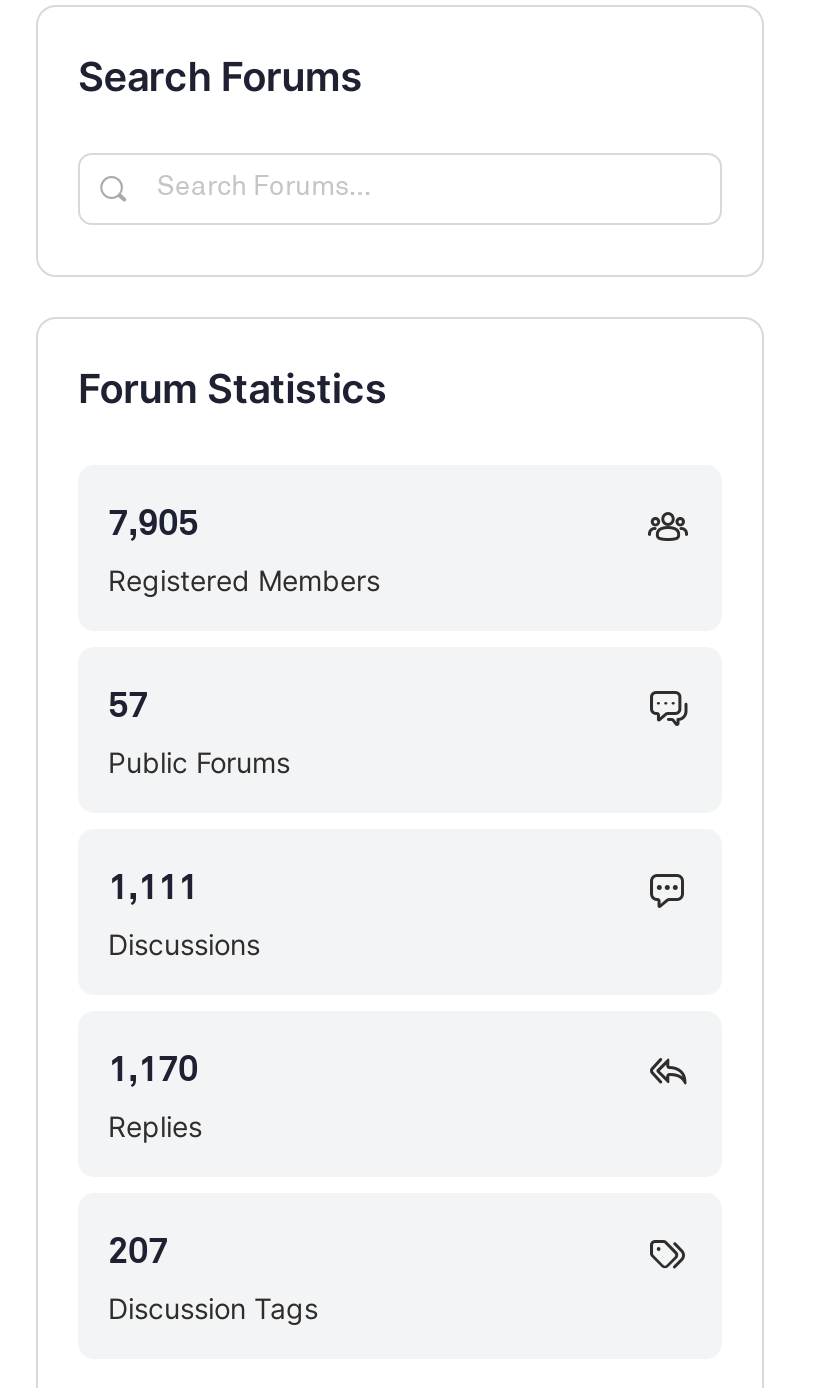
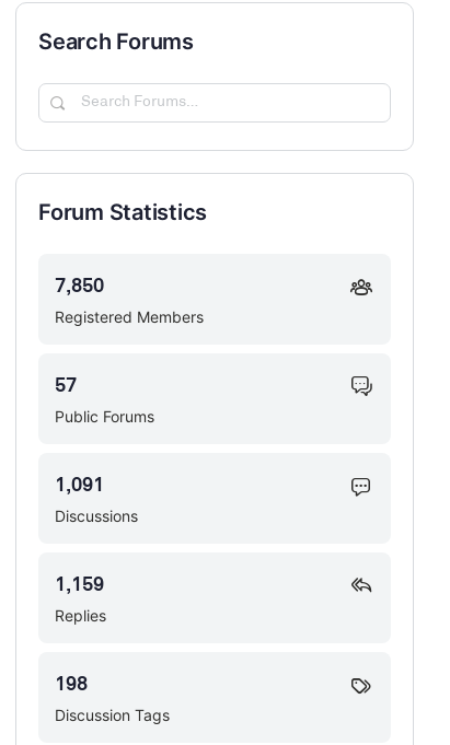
- 7,905
+ 7,850

- 1,111
+ 1,091

- 1,170
+ 1,159

- 207
+ 198
